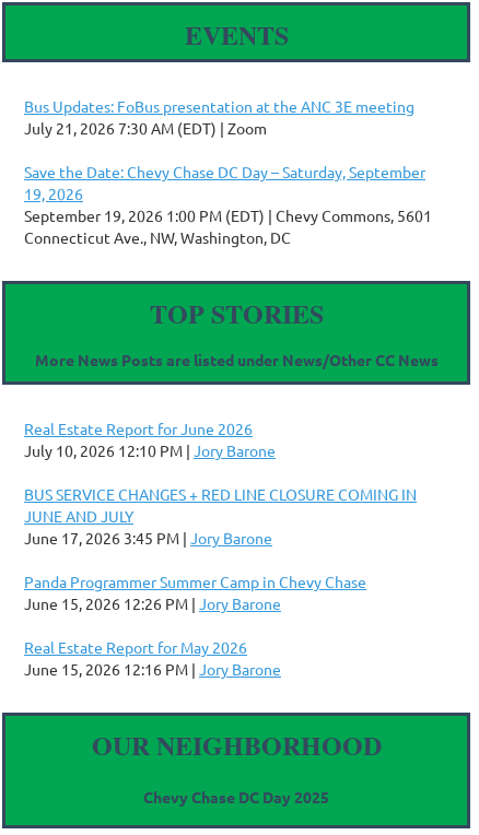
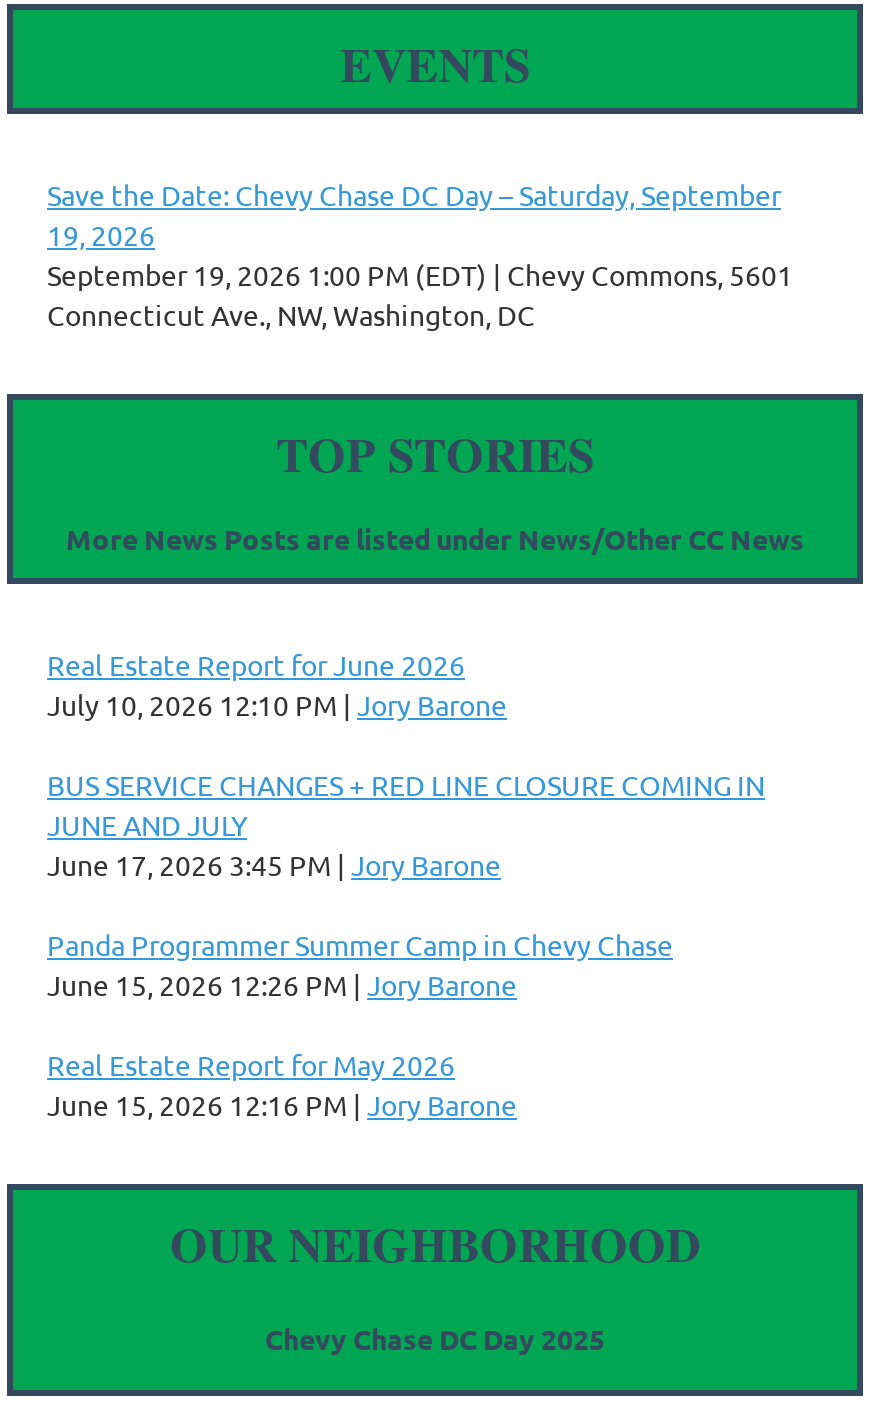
- Bus Updates: FoBus presentation at the ANC 3E meeting
- July 21, 2026 7:30 AM (EDT) Zoom
